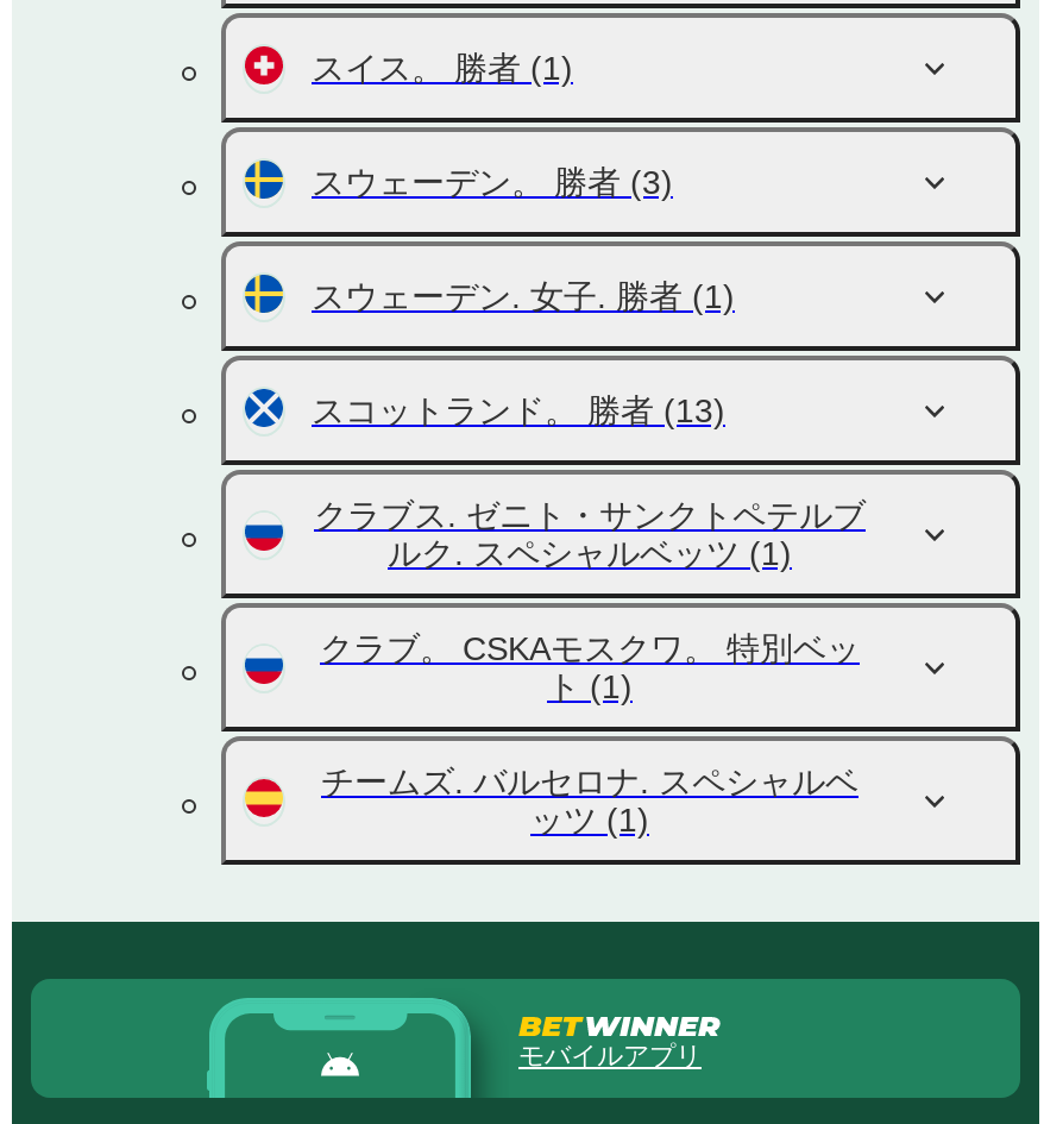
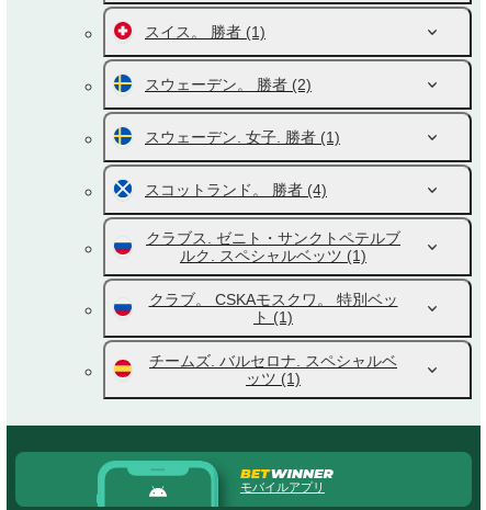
- スウェーデン。 勝者(3)
+ スウェーデン。 勝者(2)

- スコットランド。 勝者(13)
+ スコットランド。 勝者(4)
